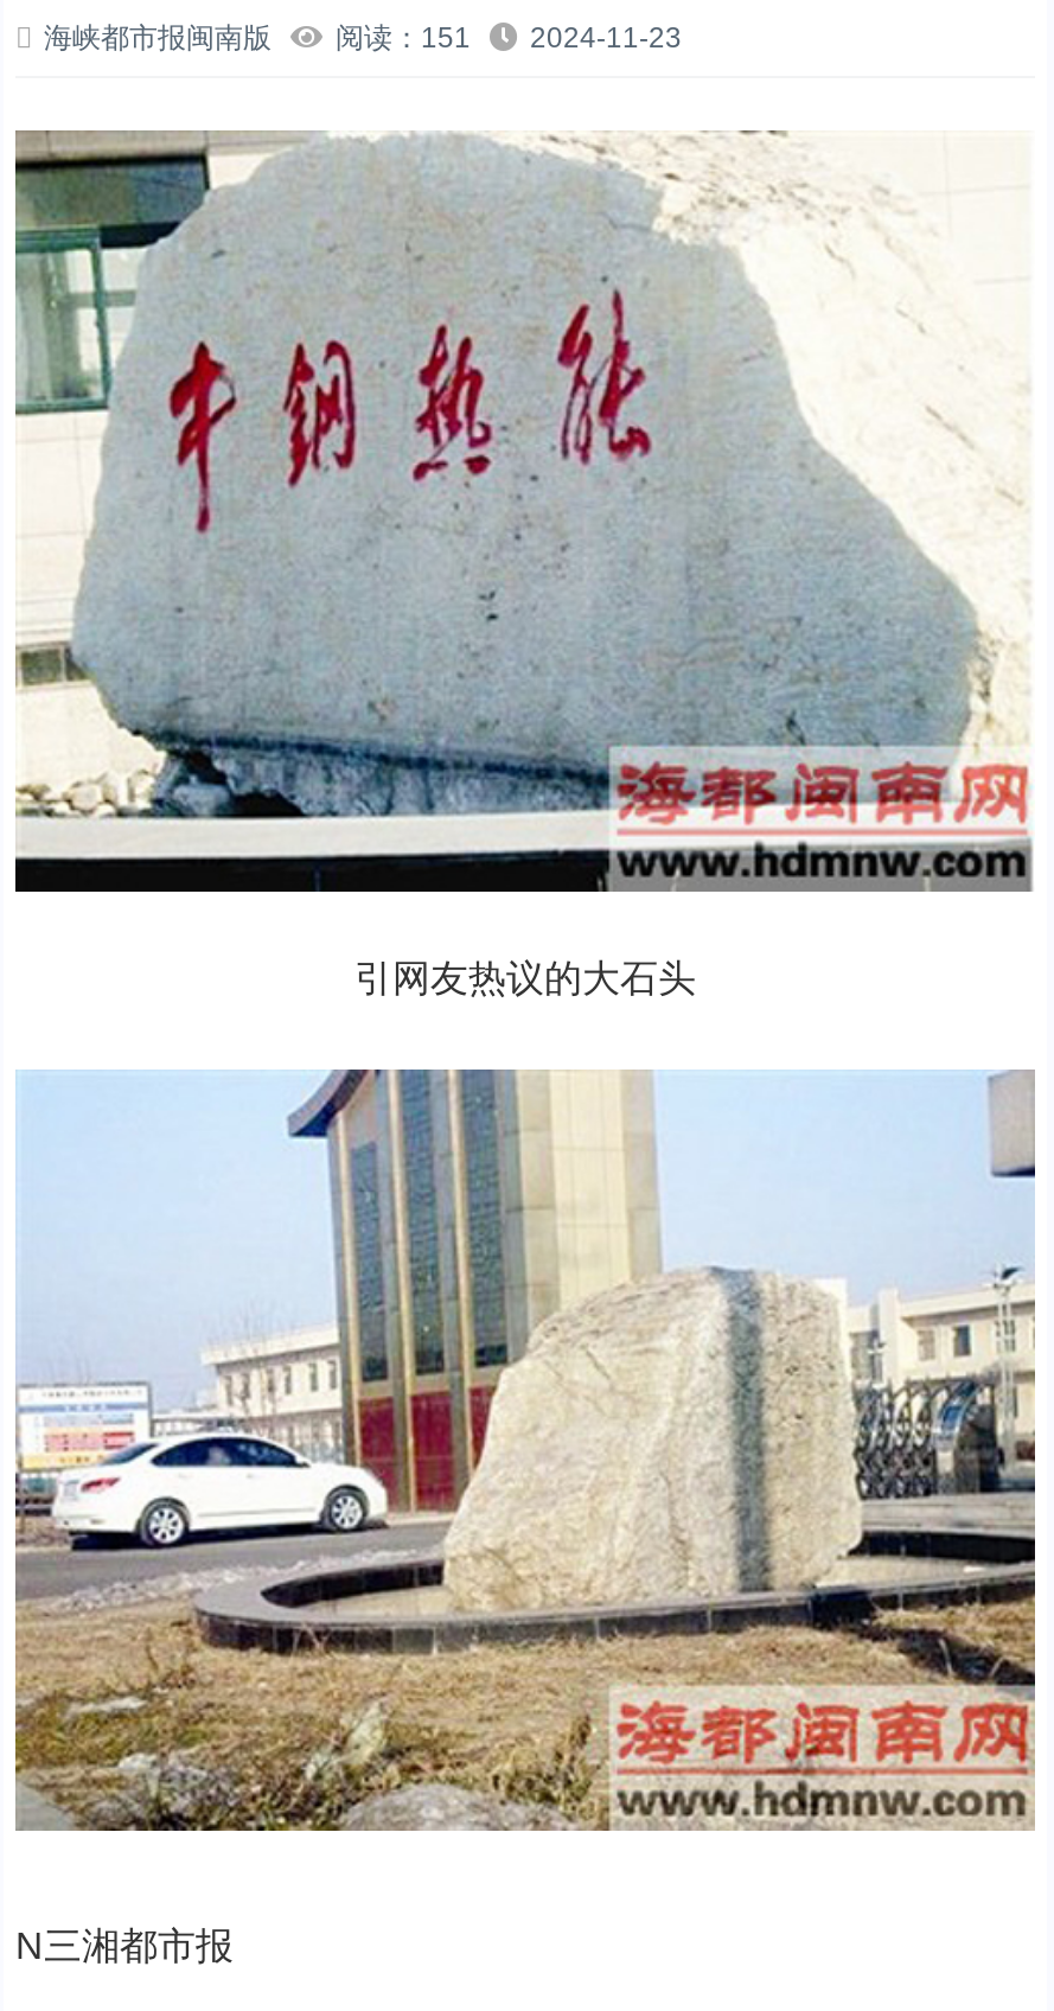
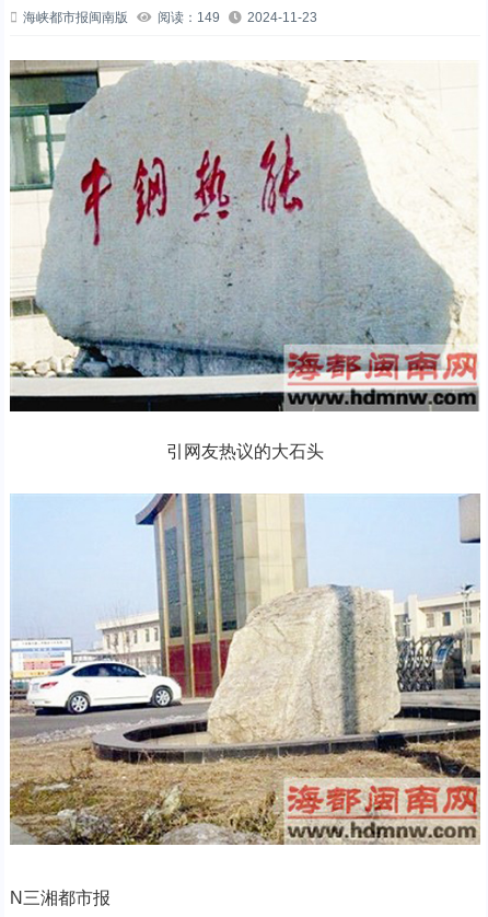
- 海峡都市报闽南版 阅读：151 2024-11-23
+ 海峡都市报闽南版 阅读：149 2024-11-23
